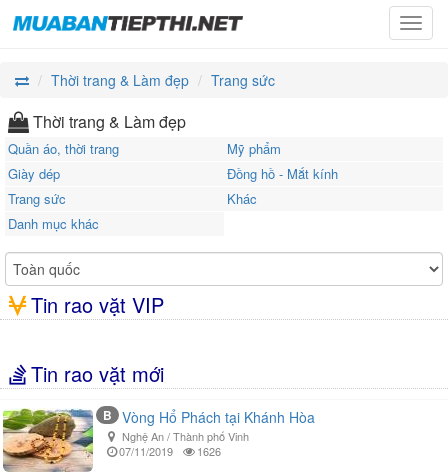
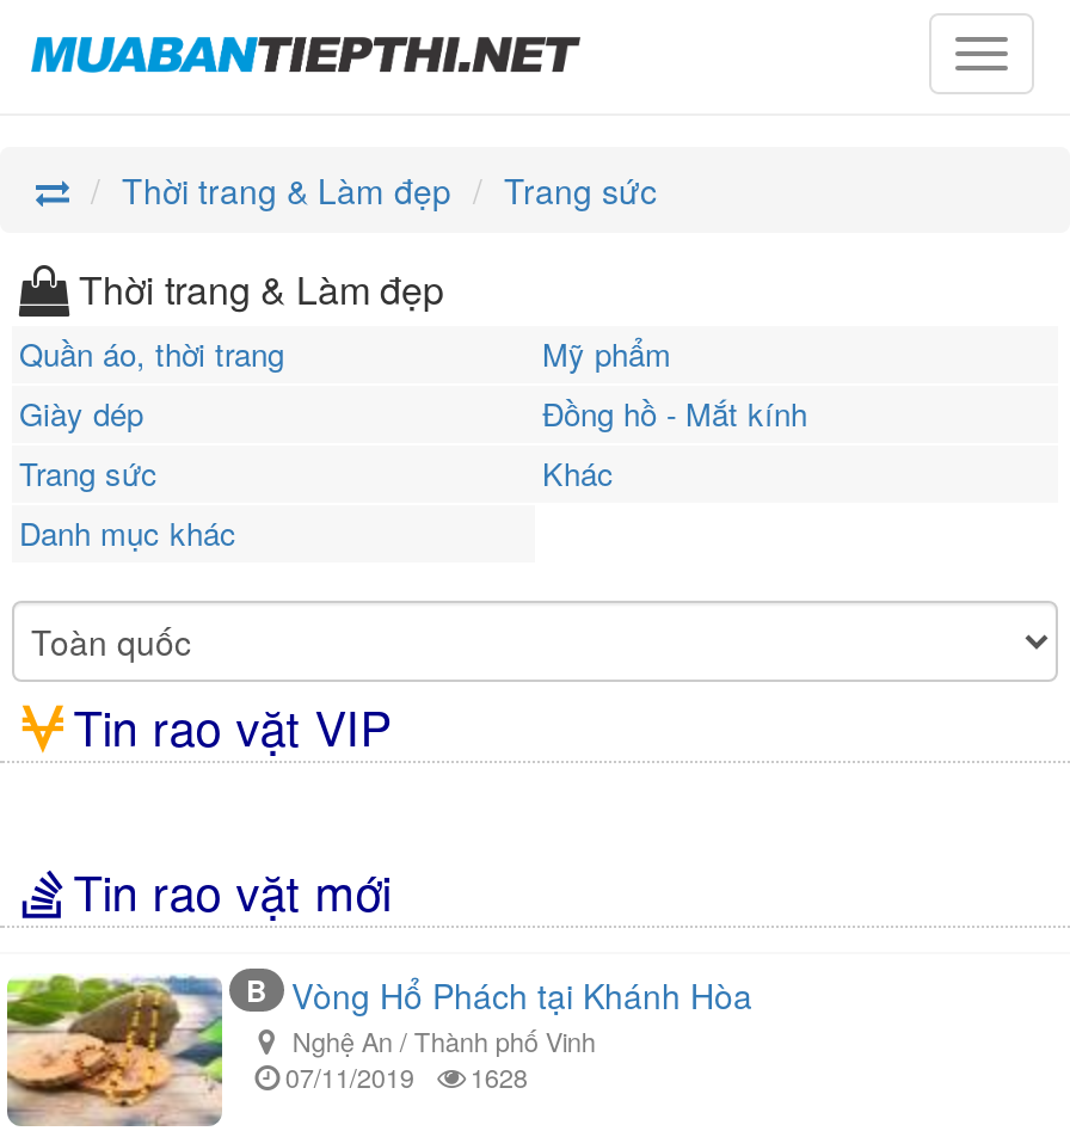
- 07/11/2019 1626
+ 07/11/2019 1628
